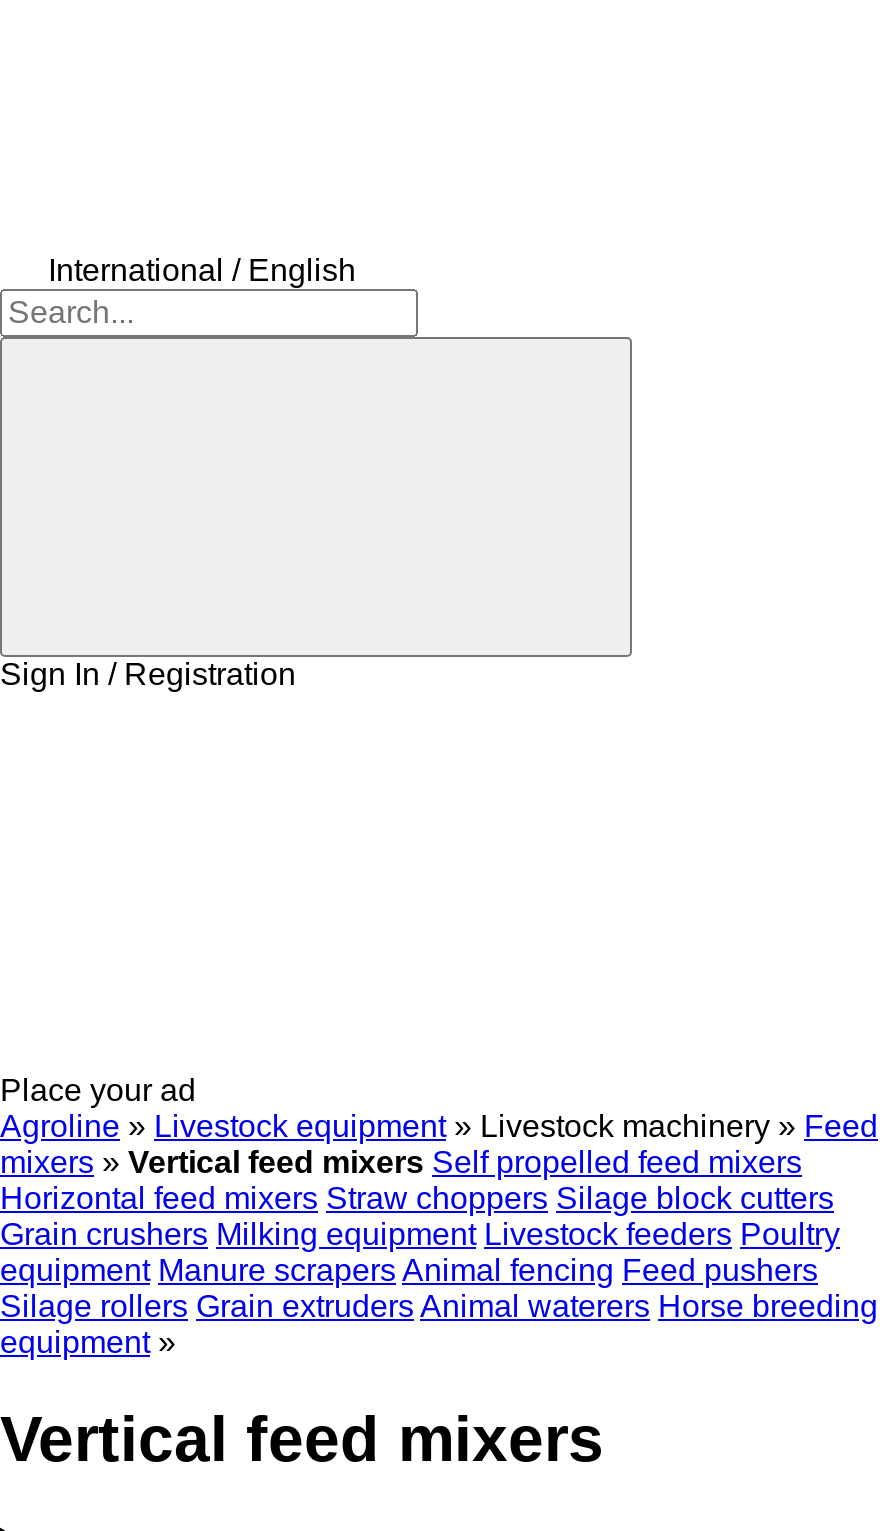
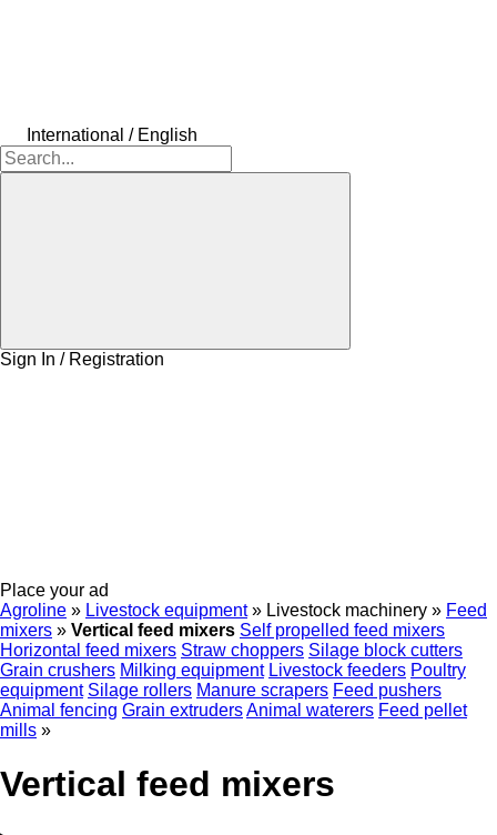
- equipment Manure scrapers Animal fencing Feed pushers
- Silage rollers Grain extruders Animal waterers Horse breeding
- equipment »
+ equipment Silage rollers Manure scrapers Feed pushers
+ Animal fencing Grain extruders Animal waterers Feed pellet
+ mills »
